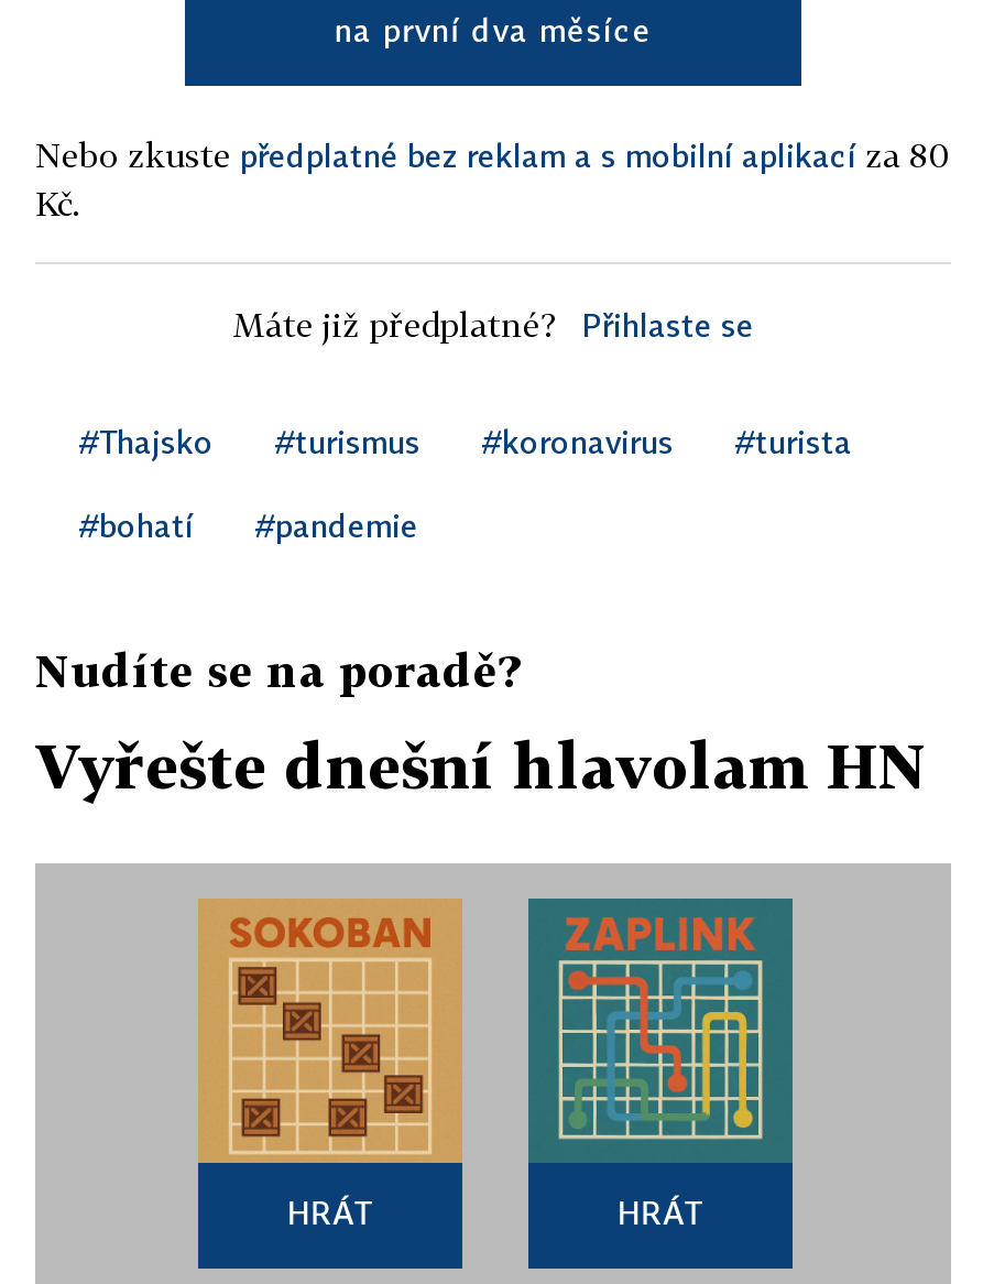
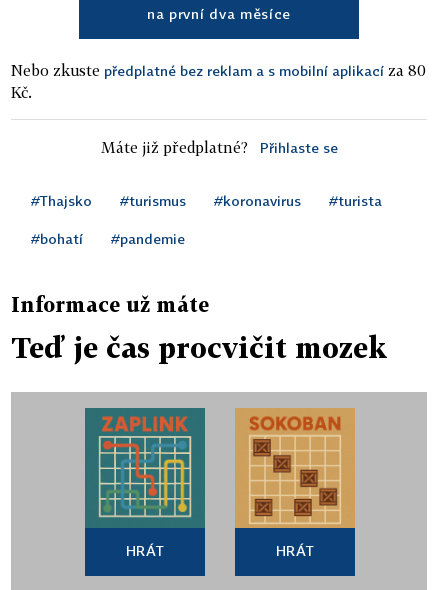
- Nudíte se na poradě?
+ Informace už máte

- Vyřešte dnešní hlavolam HN
+ Teď je čas procvičit mozek

- [image]
+ [image]

- [image]
+ [image]
